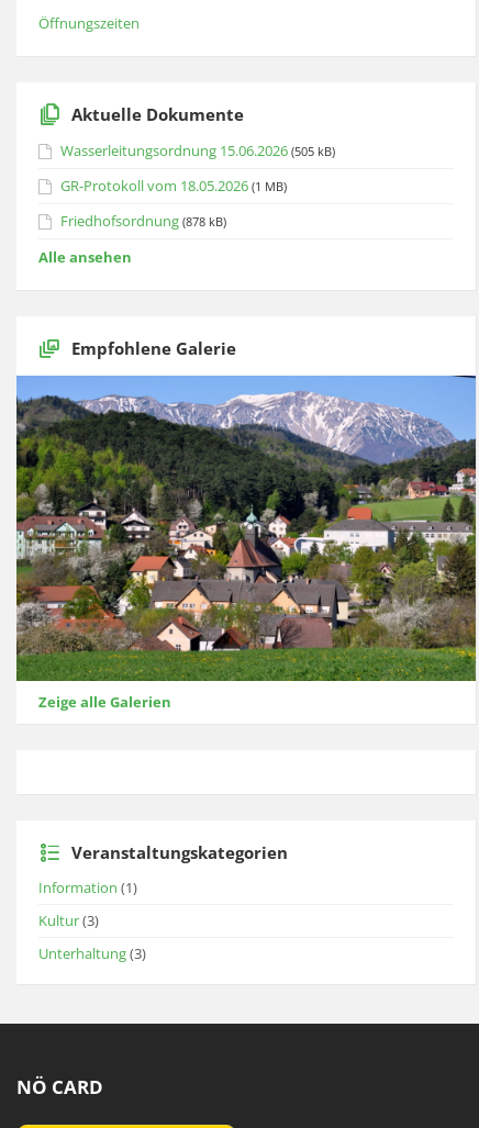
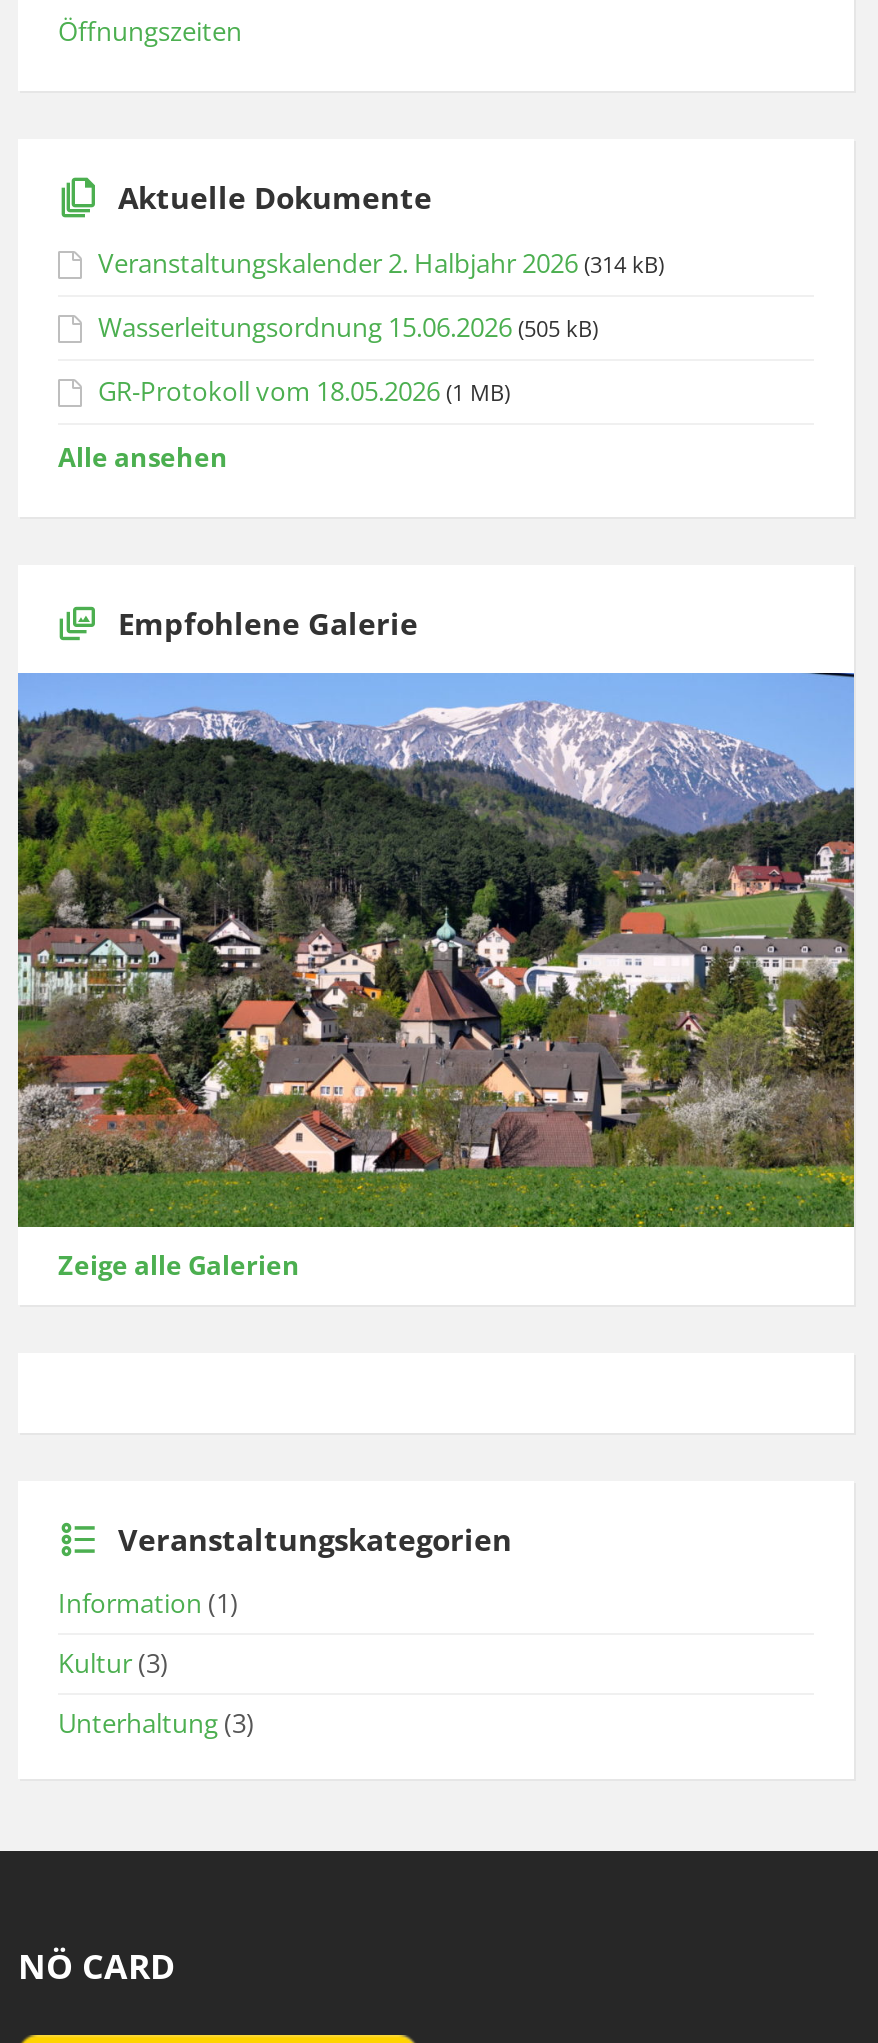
+ Veranstaltungskalender 2. Halbjahr 2026 (314 kB)

moved down: Wasserleitungsordnung 15.06.2026 (505 kB) | GR-Protokoll vom 18.05.2026 (1 MB)

- Friedhofsordnung (878 kB)
